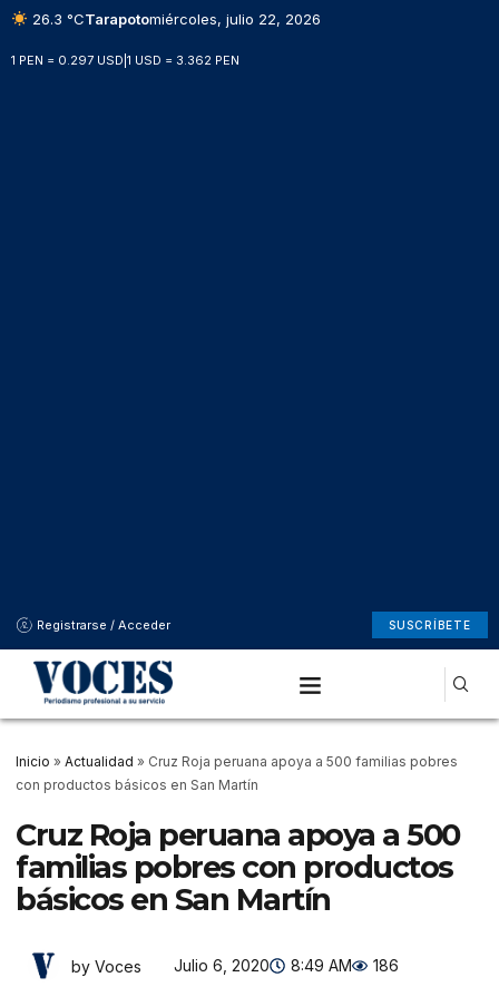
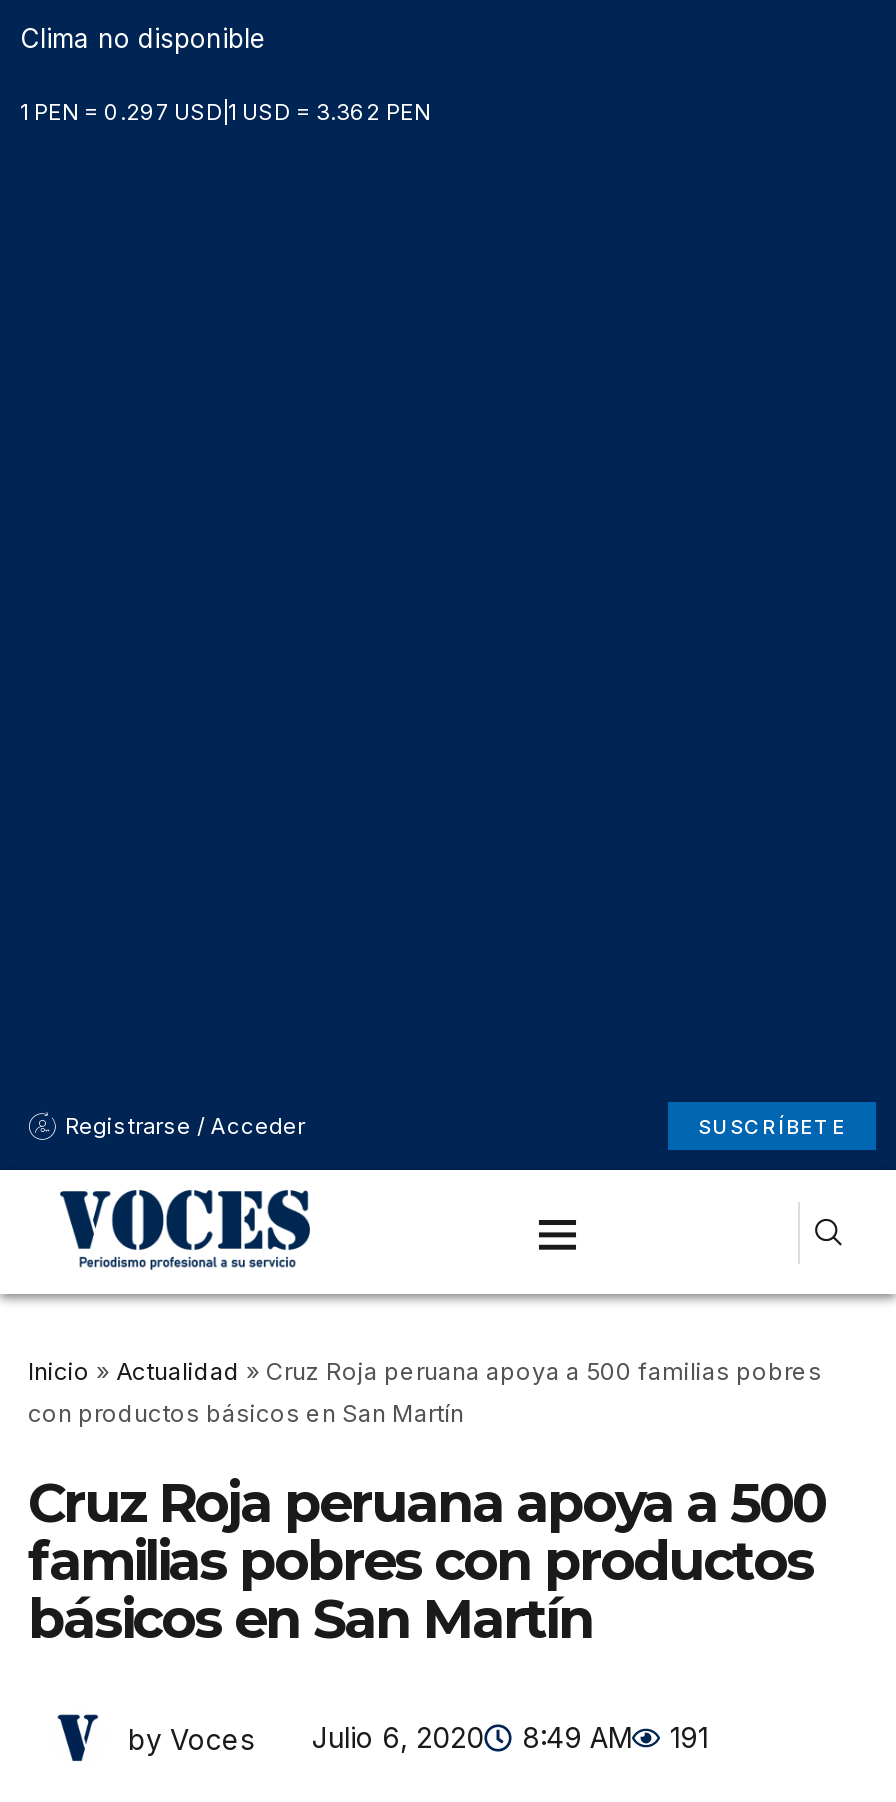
- 26.3 °CTarapotomiércoles, julio 22, 2026
+ Clima no disponible

- by Voces Julio 6, 2020 8:49 AM 186
+ by Voces Julio 6, 2020 8:49 AM 191
